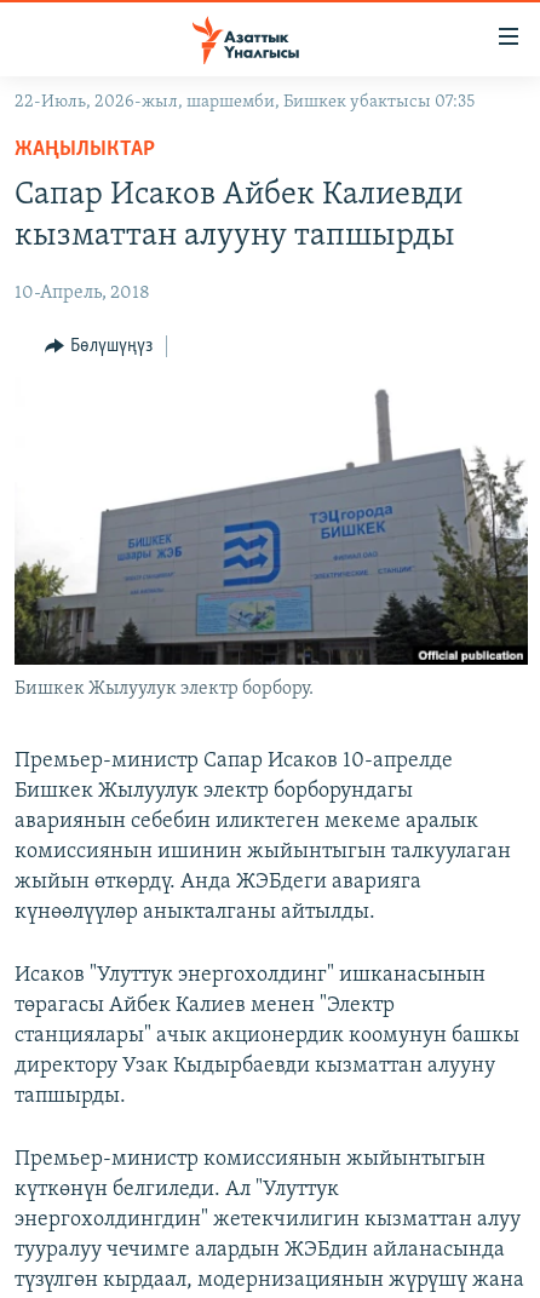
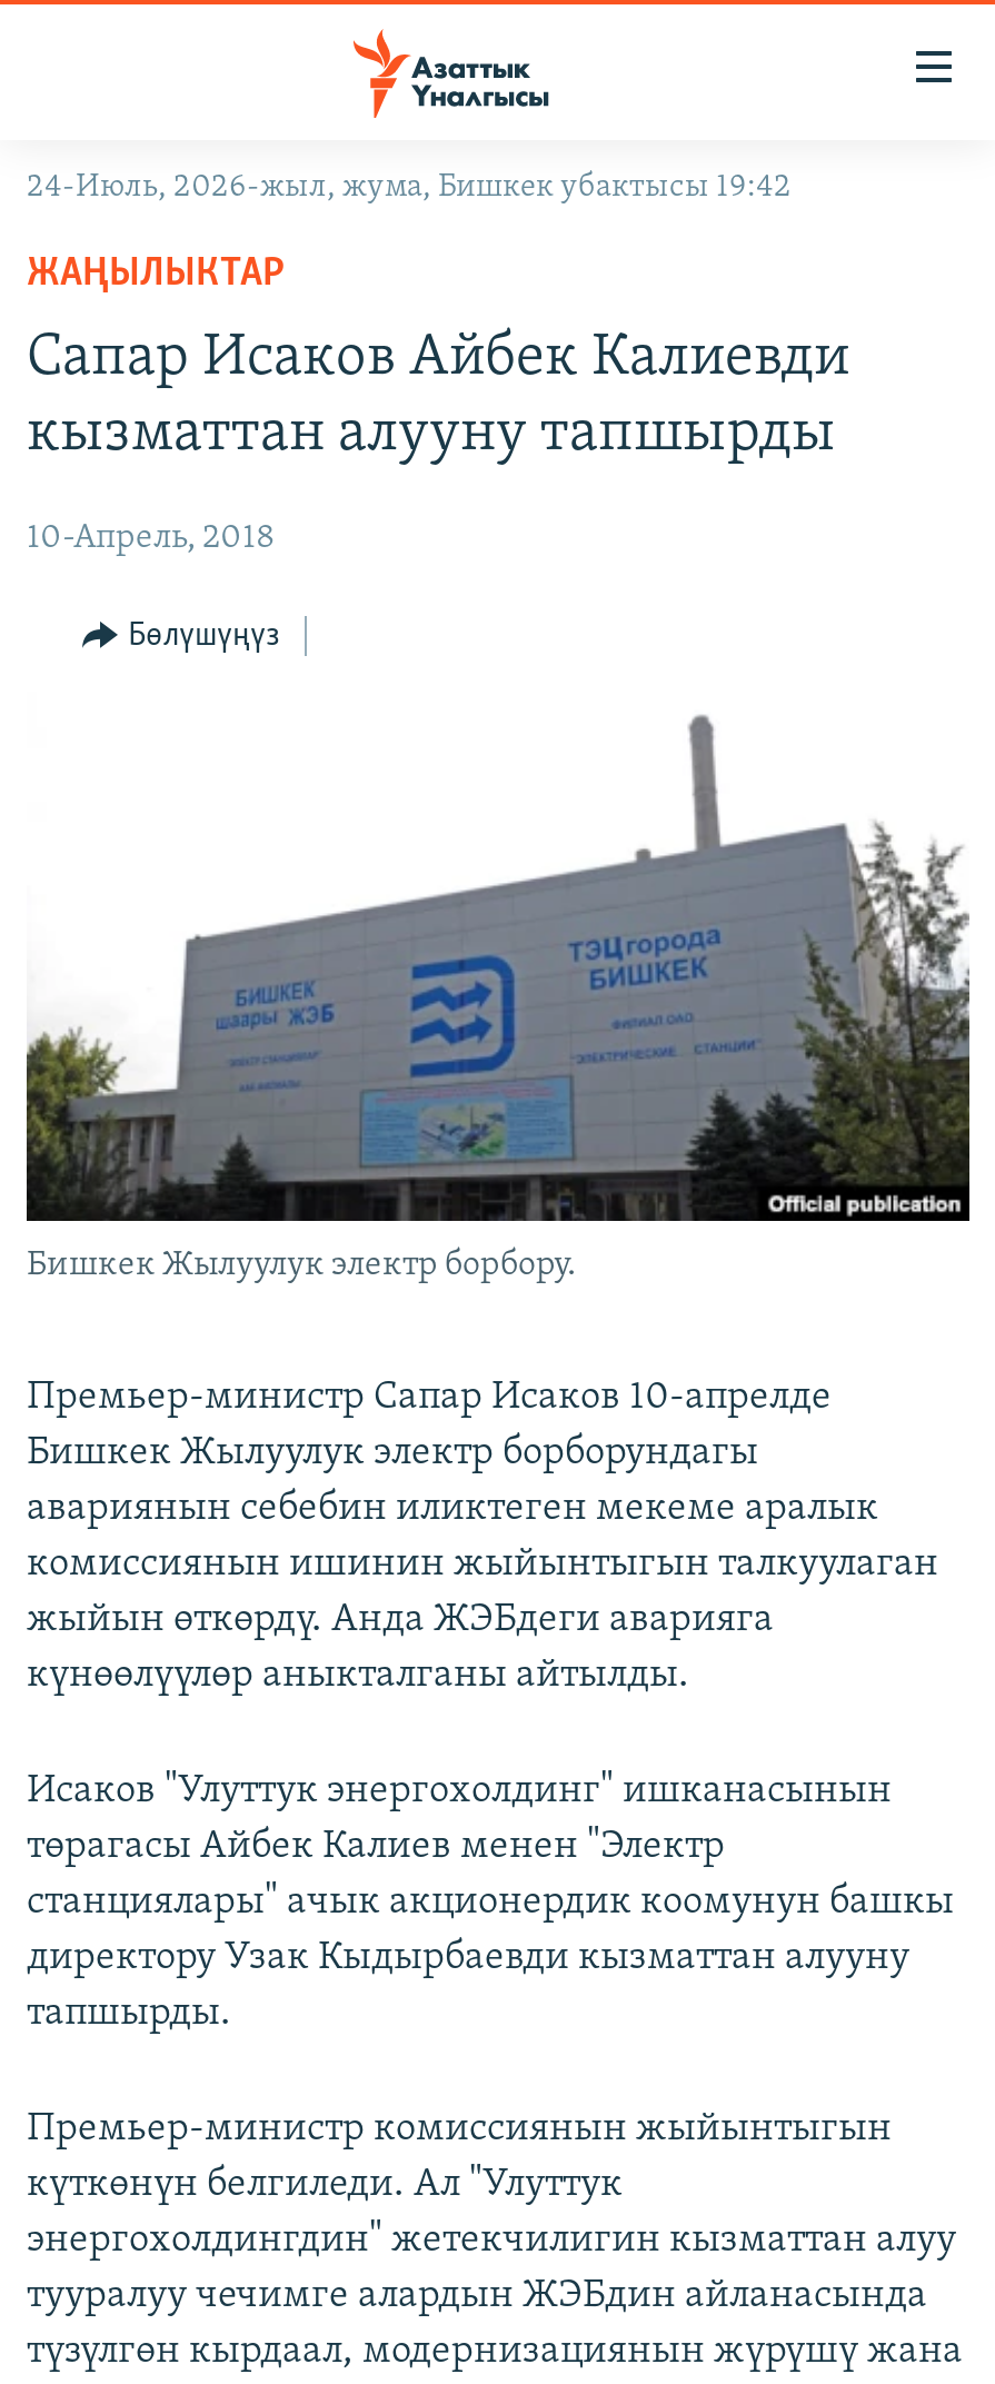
- 22-Июль, 2026-жыл, шаршемби, Бишкек убактысы 07:35
+ 24-Июль, 2026-жыл, жума, Бишкек убактысы 19:42
